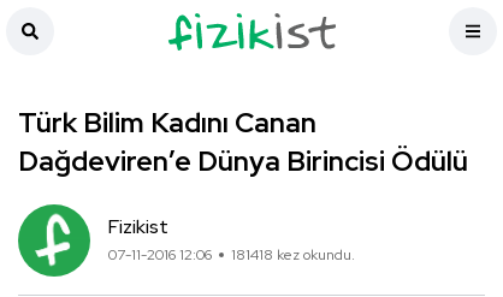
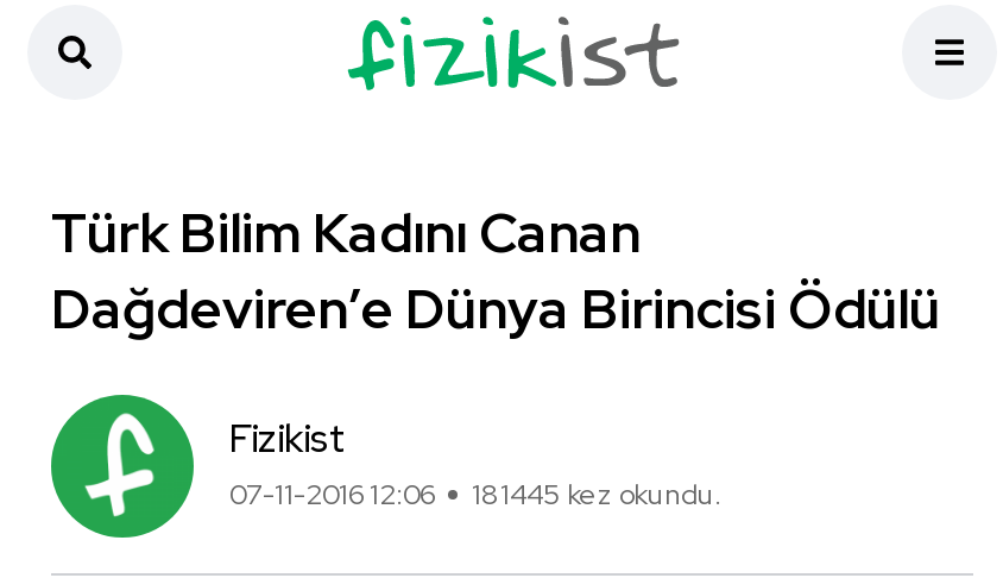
- 07-11-2016 12:06 181418 kez okundu.
+ 07-11-2016 12:06 181445 kez okundu.
